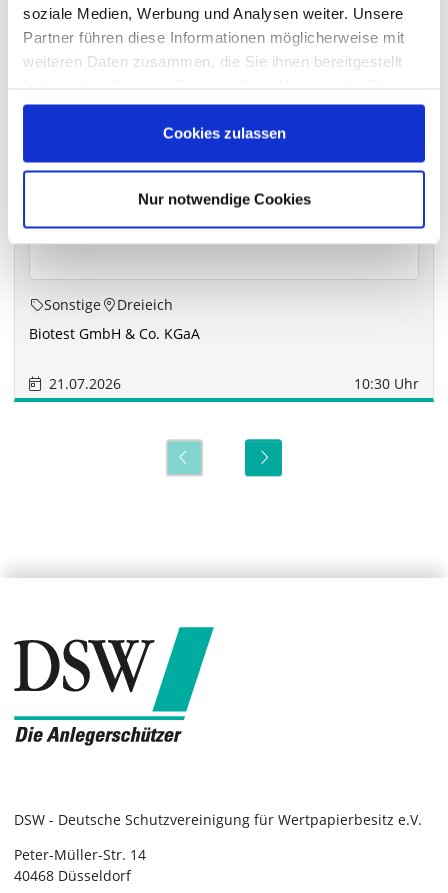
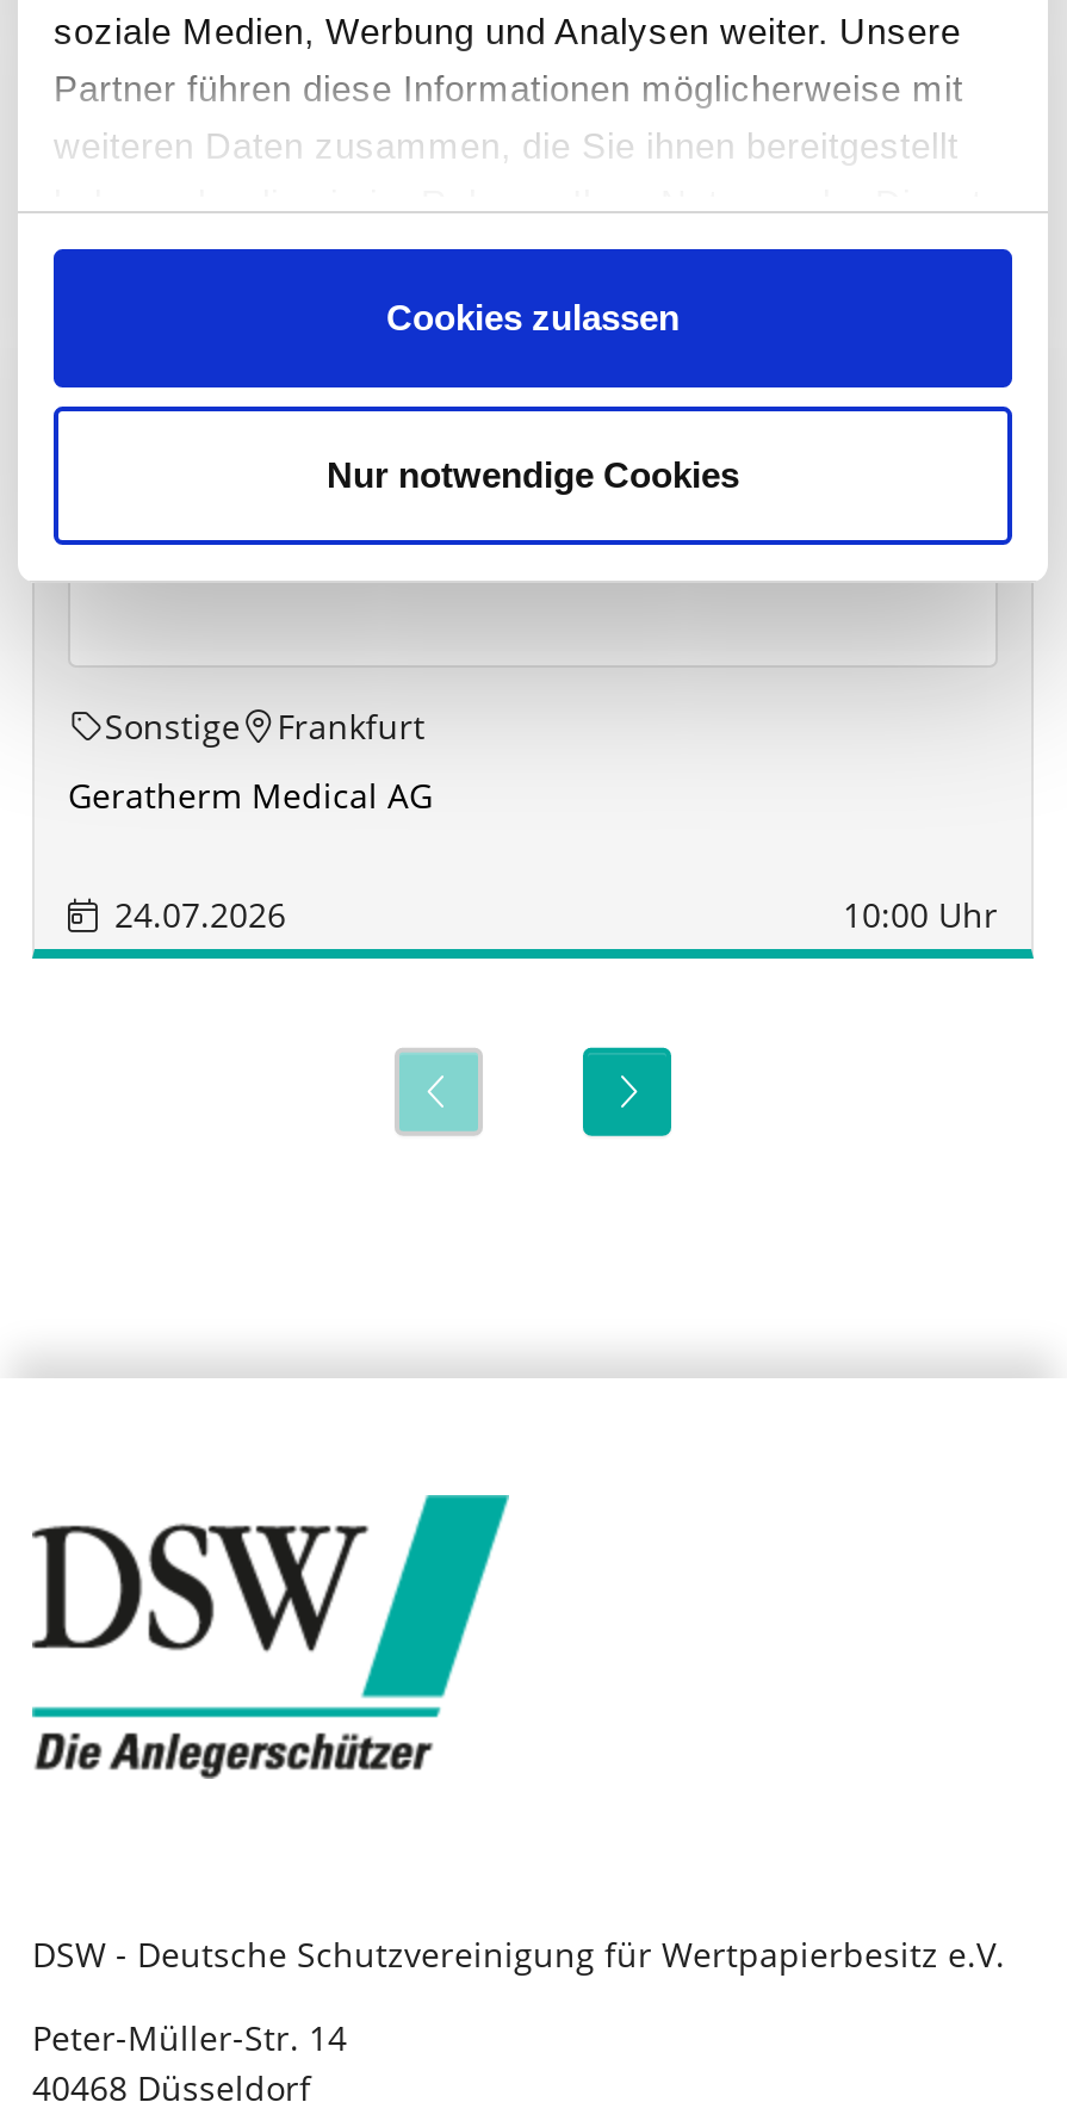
- Dreieich
+ Frankfurt

- Biotest GmbH & Co. KGaA
+ Geratherm Medical AG

- 21.07.2026
- 10:30 Uhr
+ 24.07.2026
+ 10:00 Uhr
